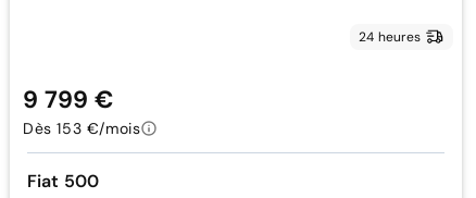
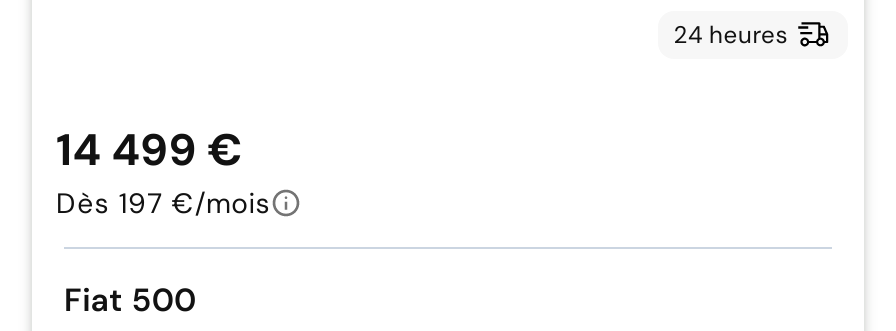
- 9 799 €
- Dès 153 €/mois
+ 14 499 €
+ Dès 197 €/mois
